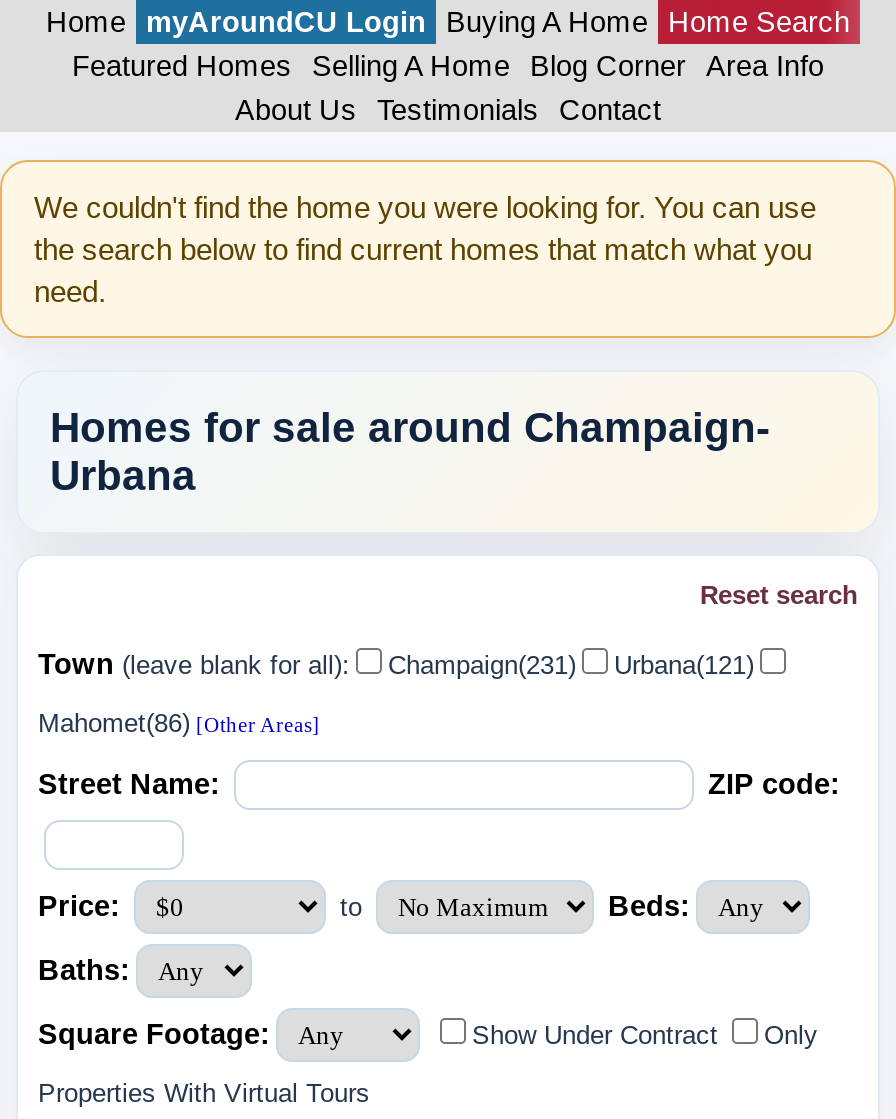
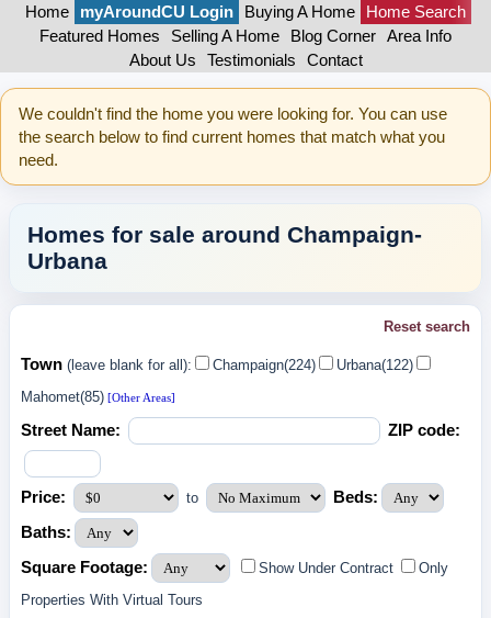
- Champaign(231)
- Urbana(121)
+ Champaign(224)
+ Urbana(122)

- Mahomet(86) [Other Areas]
+ Mahomet(85) [Other Areas]
